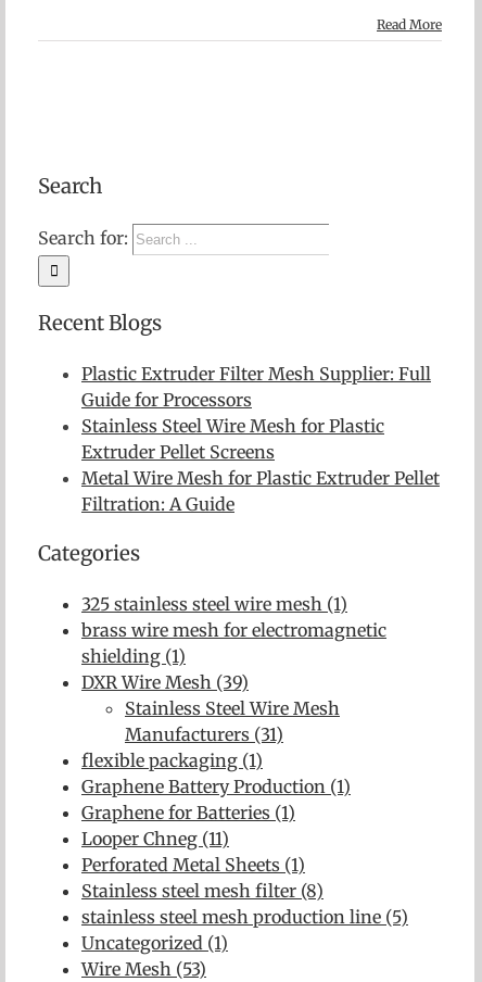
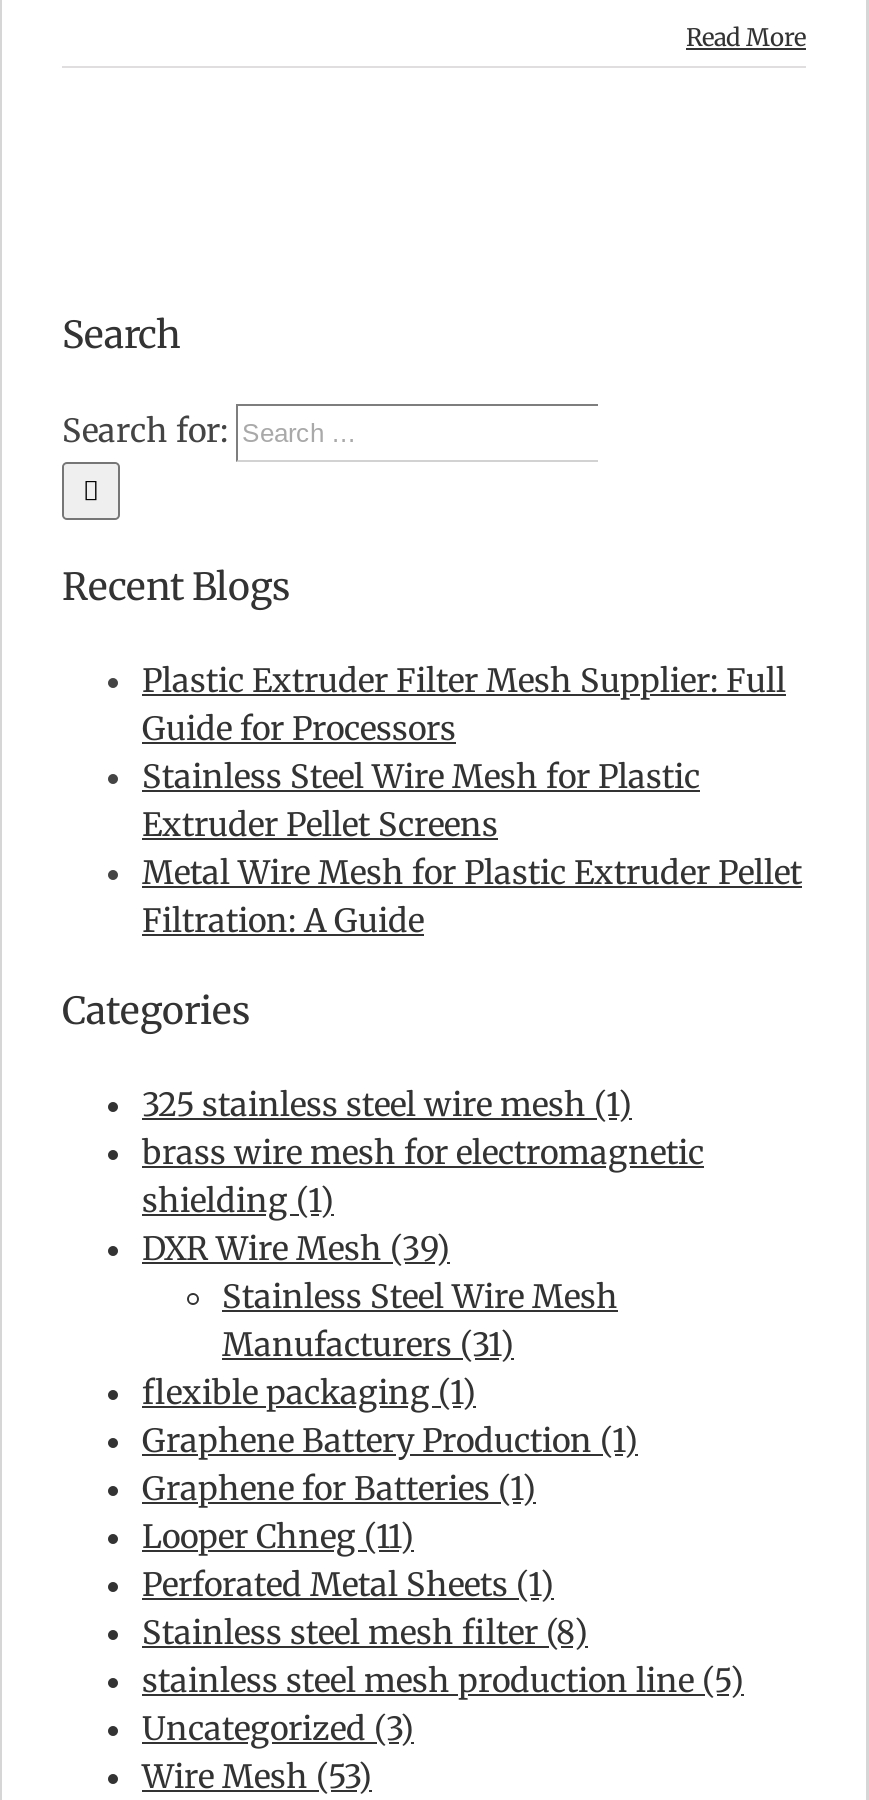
- Uncategorized (1)
+ Uncategorized (3)
